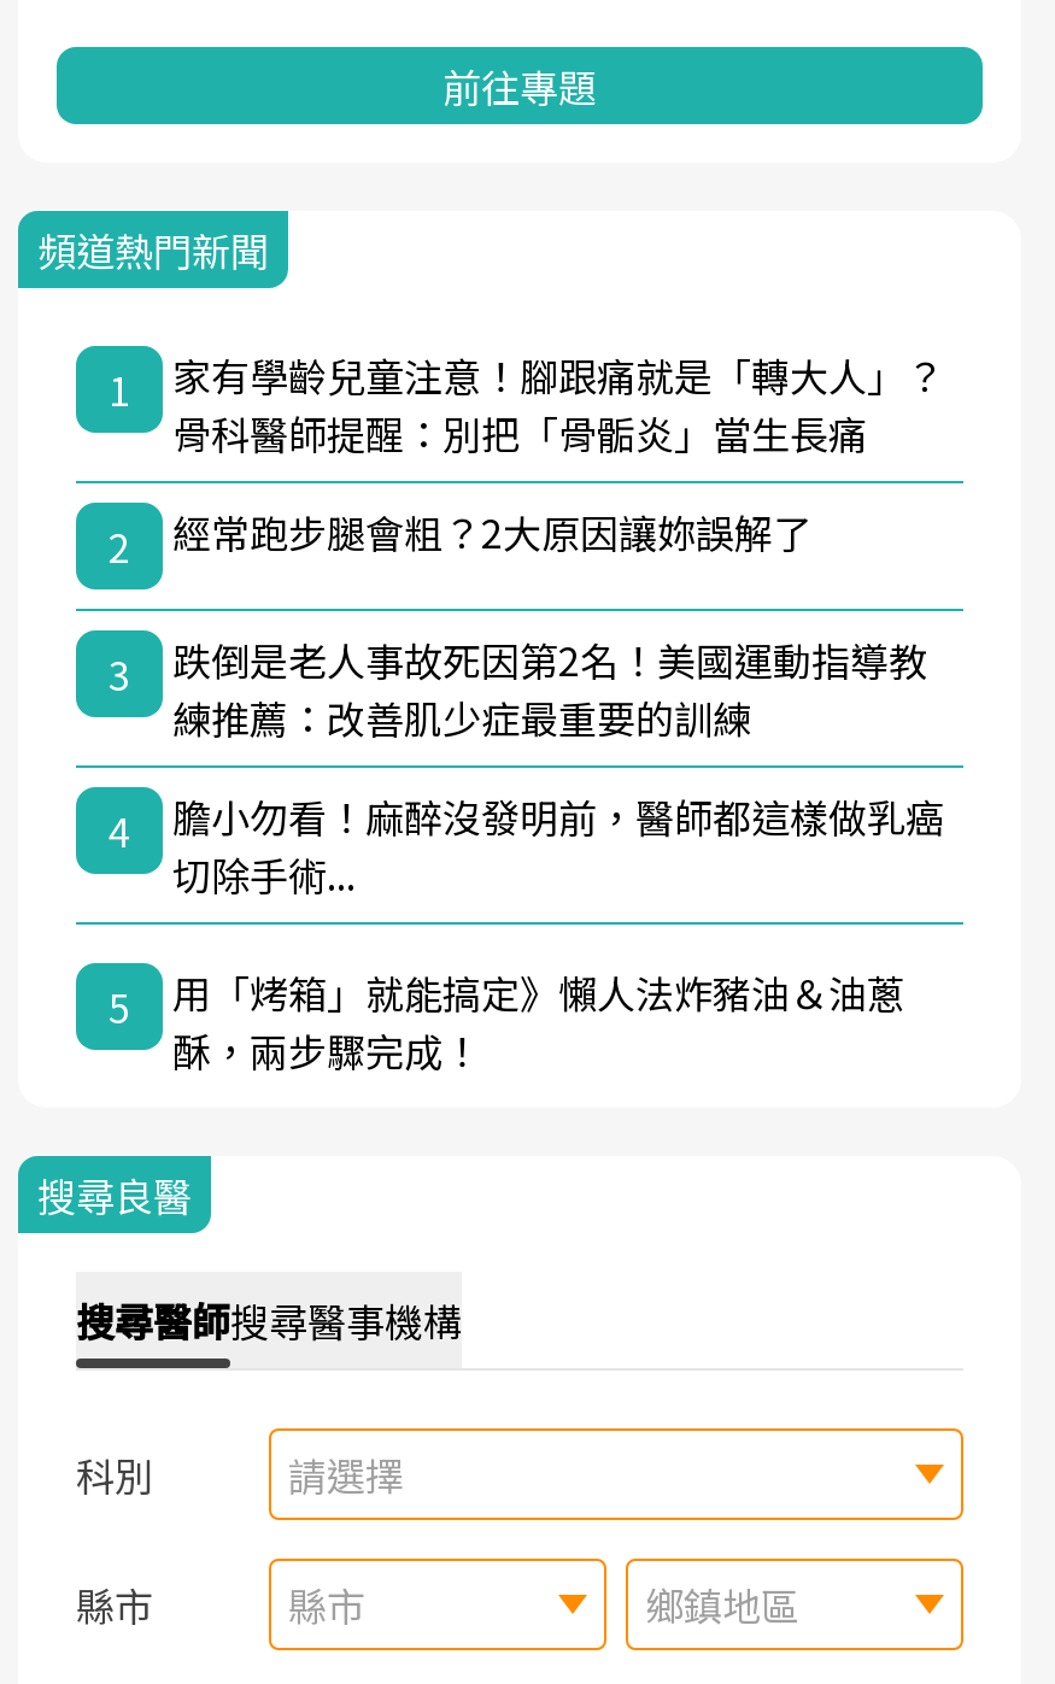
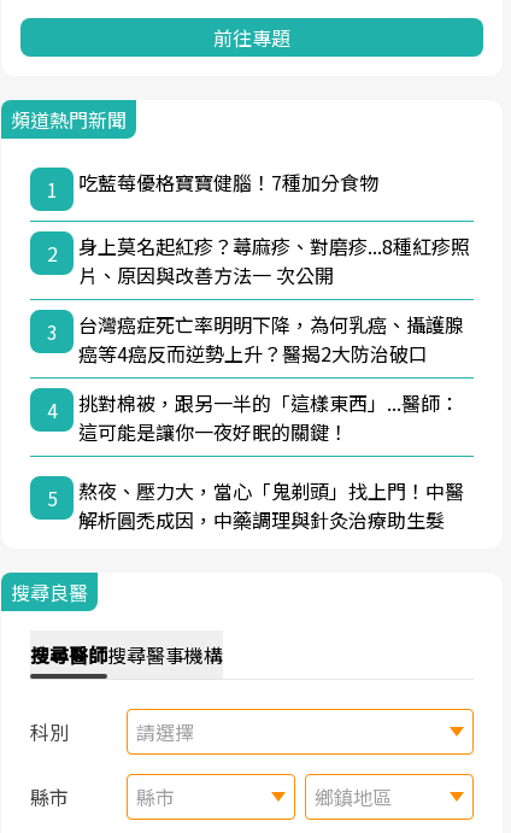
- 家有學齡兒童注意！腳跟痛就是「轉大人」？
- 骨科醫師提醒：別把「骨骺炎」當生長痛
+ 吃藍莓優格寶寶健腦！7種加分食物

- 經常跑步腿會粗？2大原因讓妳誤解了
+ 身上莫名起紅疹？蕁麻疹、對磨疹...8種紅疹照
+ 片、原因與改善方法一 次公開

- 跌倒是老人事故死因第2名！美國運動指導教
- 練推薦：改善肌少症最重要的訓練
+ 台灣癌症死亡率明明下降，為何乳癌、攝護腺
+ 癌等4癌反而逆勢上升？醫揭2大防治破口

- 膽小勿看！麻醉沒發明前，醫師都這樣做乳癌
- 切除手術...
+ 挑對棉被，跟另一半的「這樣東西」...醫師：
+ 這可能是讓你一夜好眠的關鍵！

- 用「烤箱」就能搞定》懶人法炸豬油＆油蔥
- 酥，兩步驟完成！
+ 熬夜、壓力大，當心「鬼剃頭」找上門！中醫
+ 解析圓禿成因，中藥調理與針灸治療助生髮
